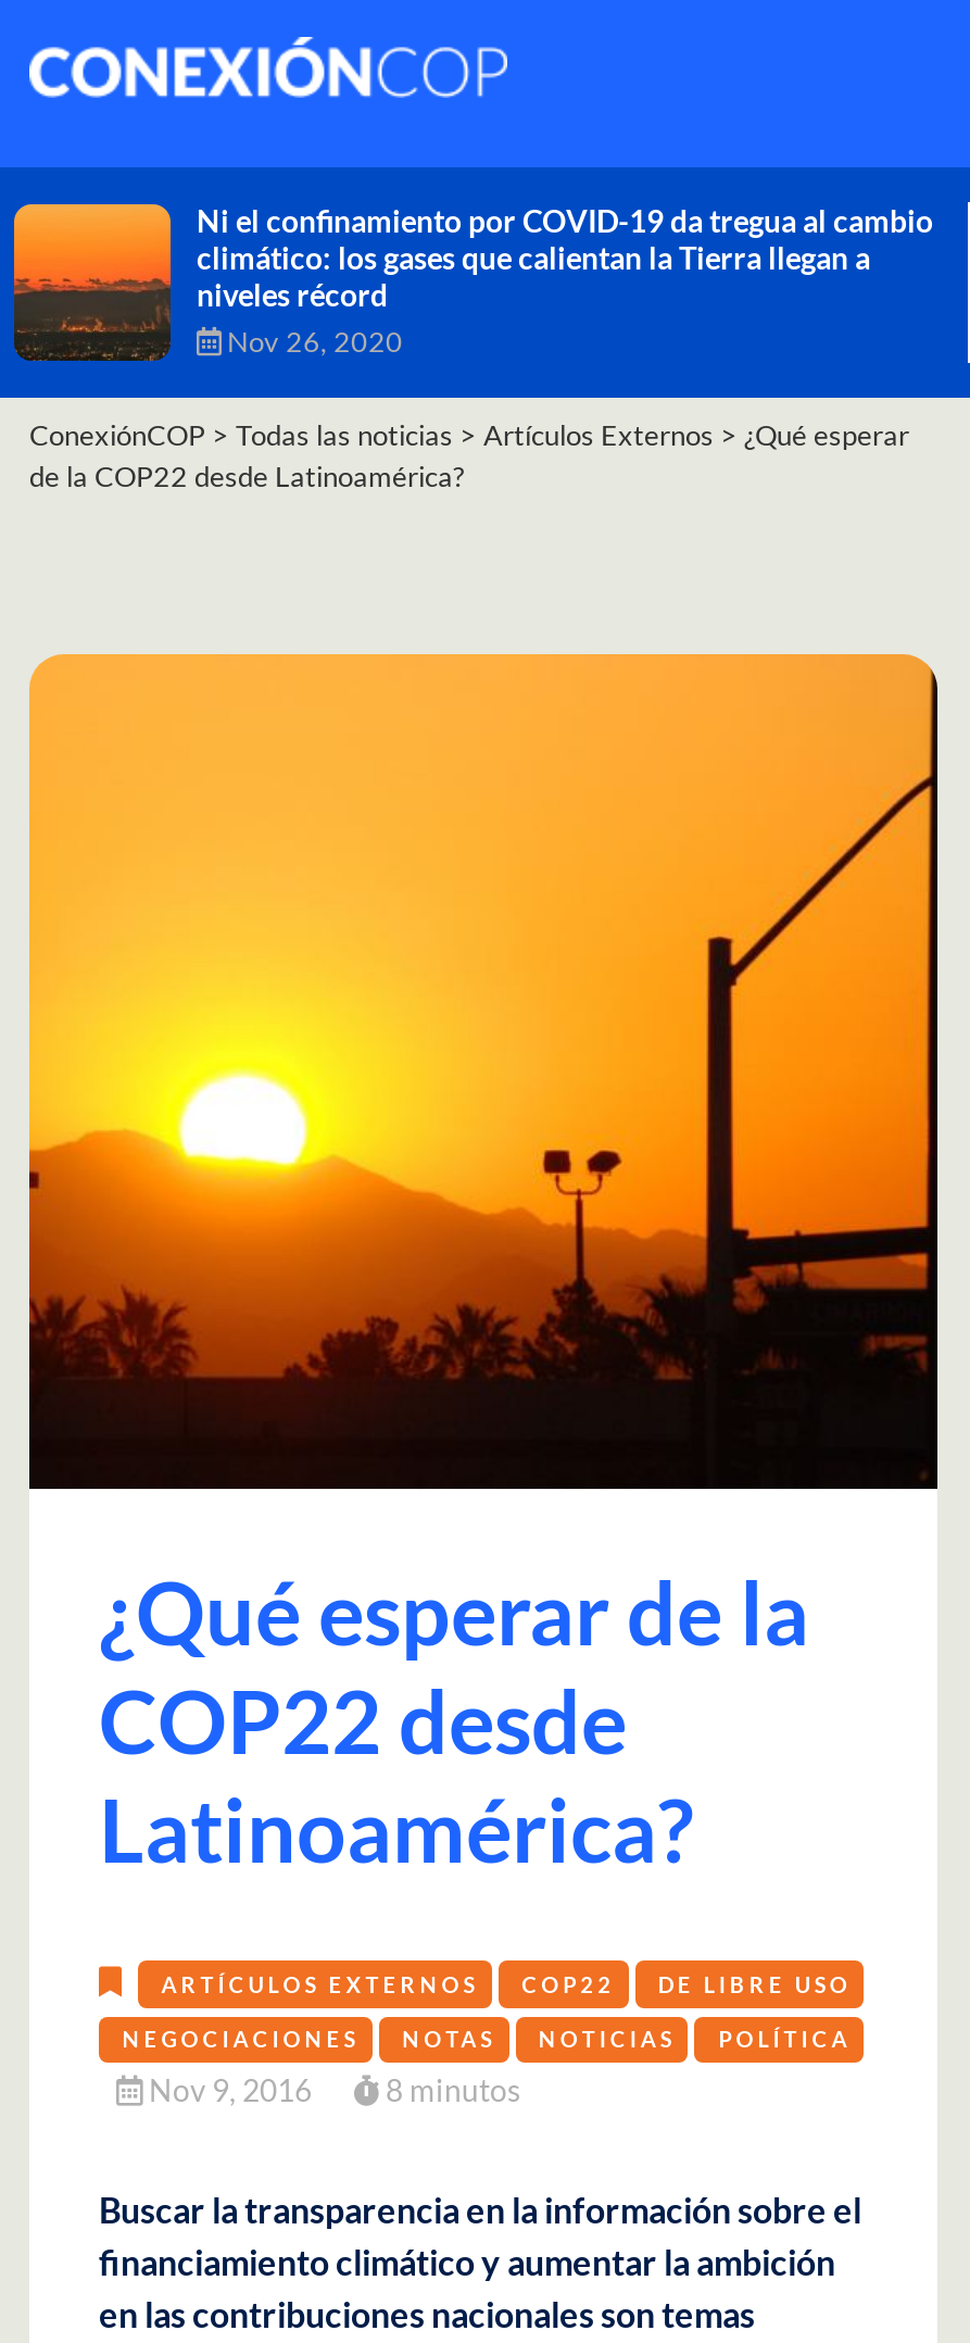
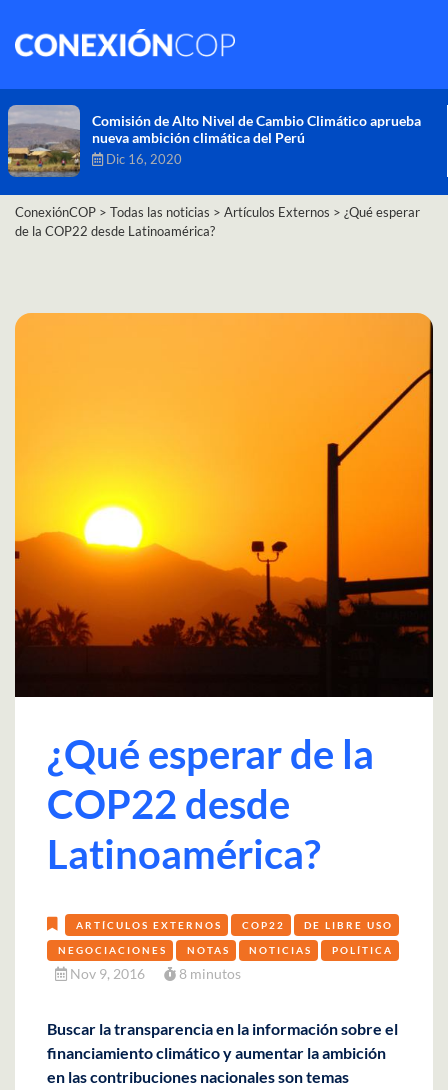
- [image]
- Ni el confinamiento por COVID-19 da tregua al cambio
- climático: los gases que calientan la Tierra llegan a
- niveles récord
- Nov 26, 2020
+ [image]
+ Comisión de Alto Nivel de Cambio Climático aprueba
+ nueva ambición climática del Perú
+ Dic 16, 2020
